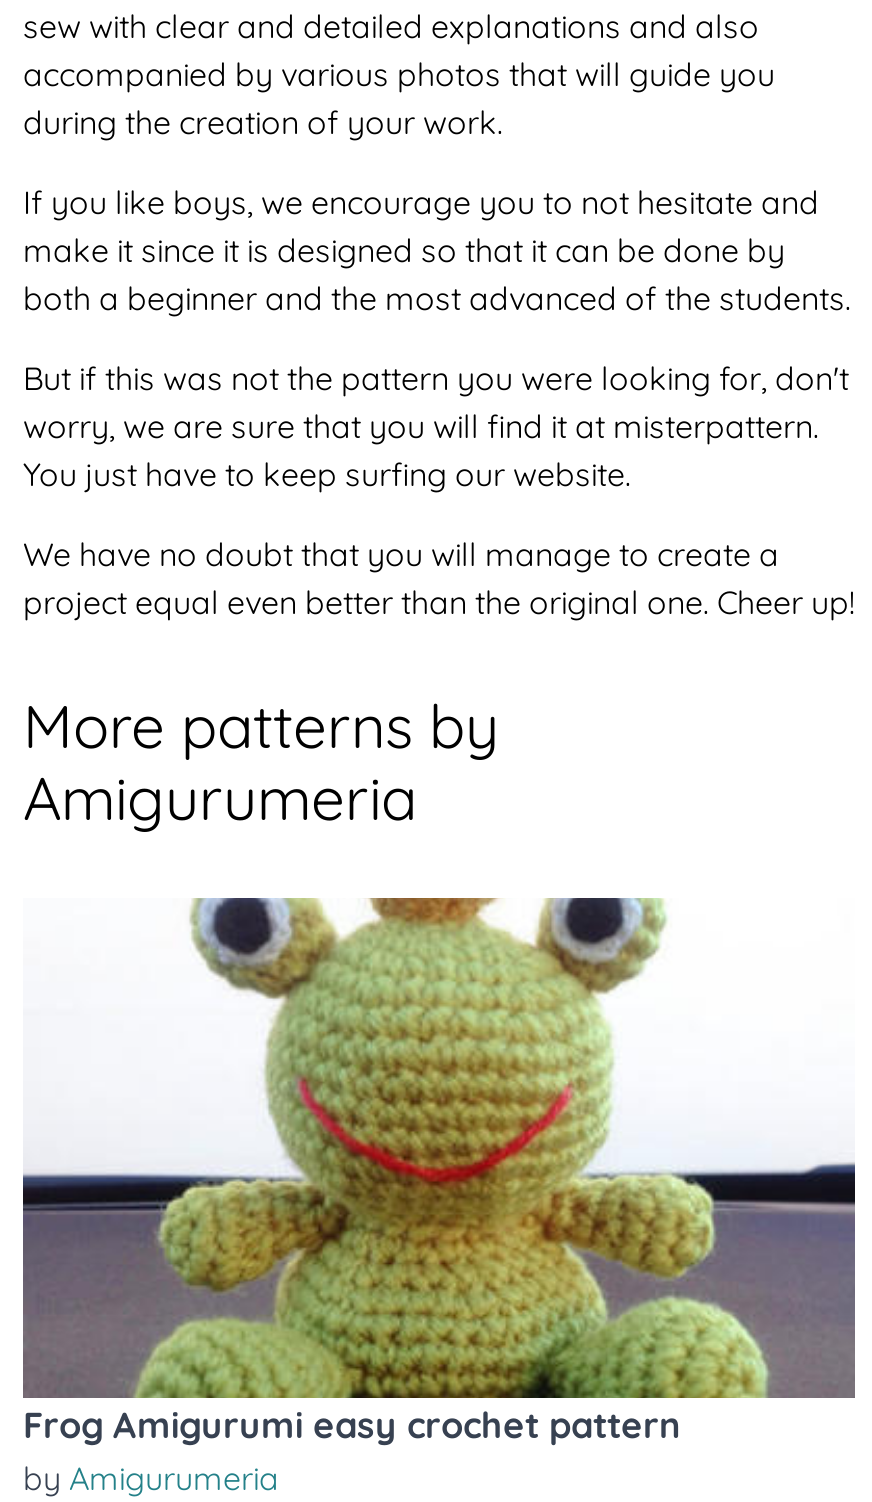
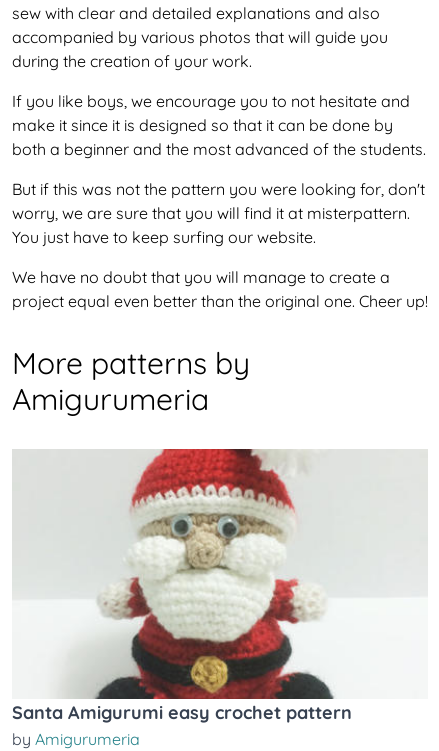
- [image]
- Frog Amigurumi easy crochet pattern
+ [image]
+ Santa Amigurumi easy crochet pattern
